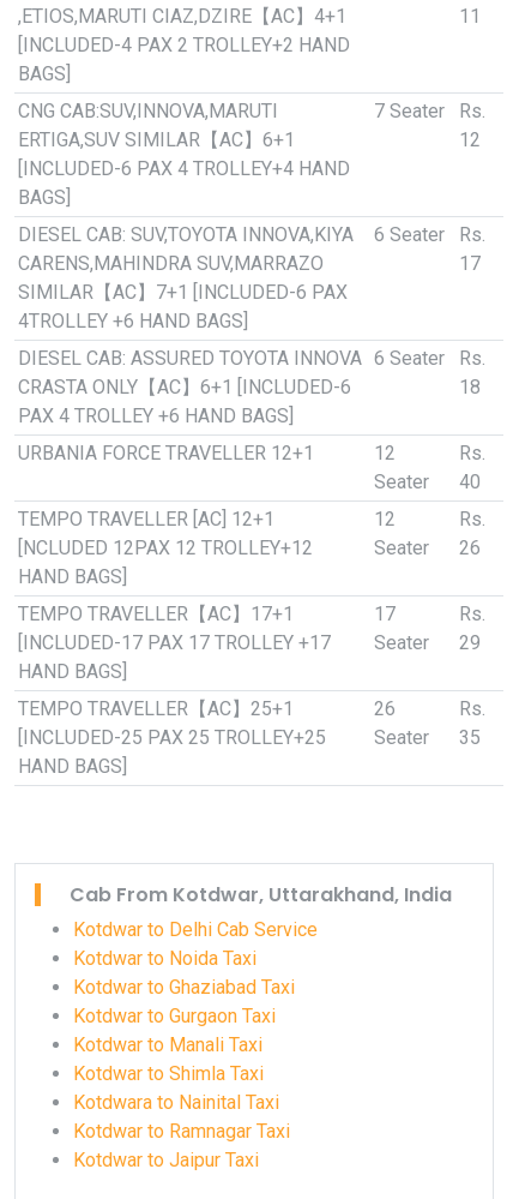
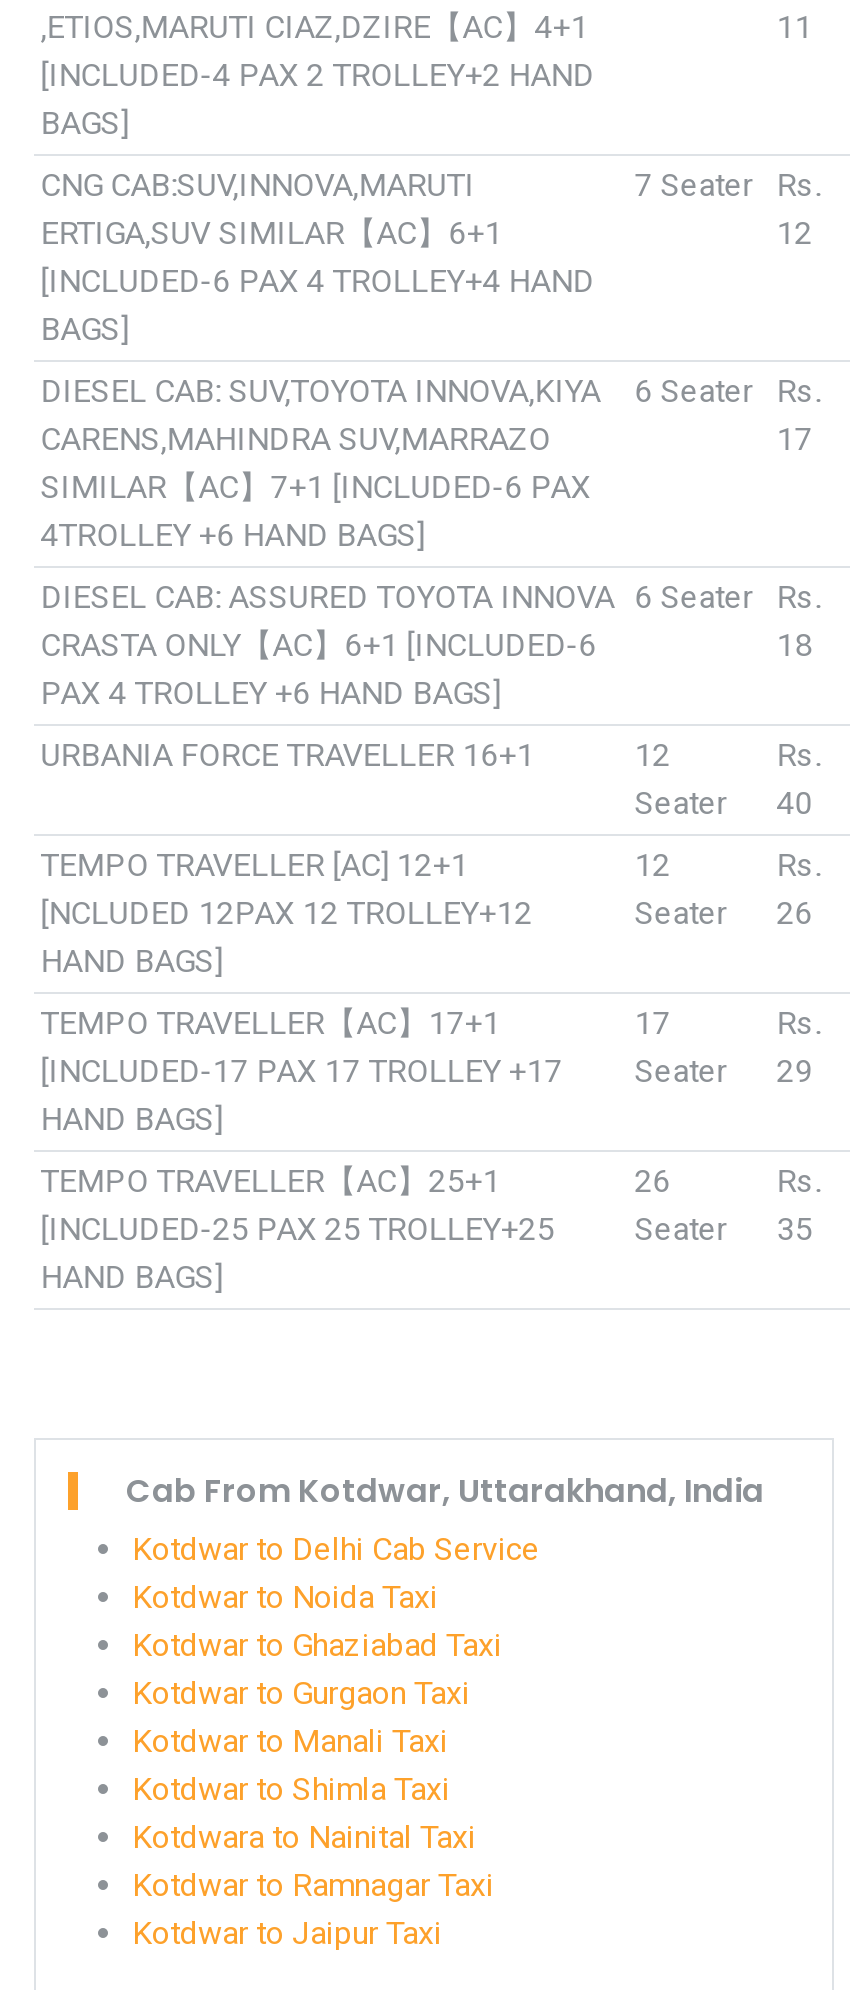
- URBANIA FORCE TRAVELLER 12+1
+ URBANIA FORCE TRAVELLER 16+1
